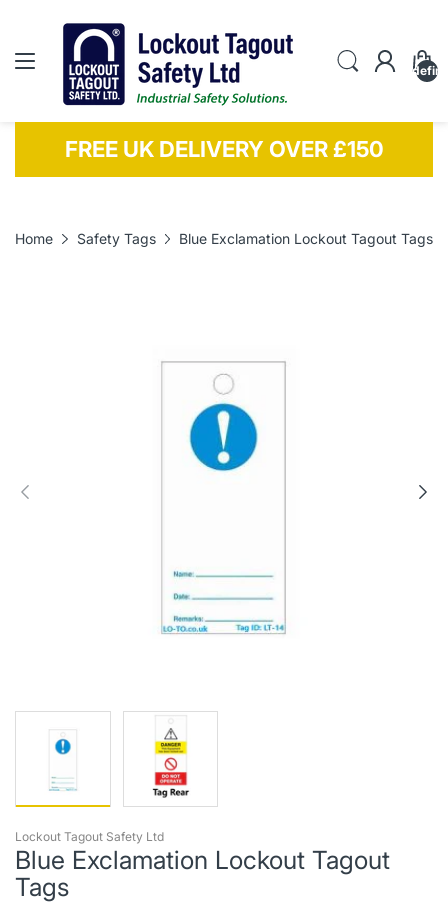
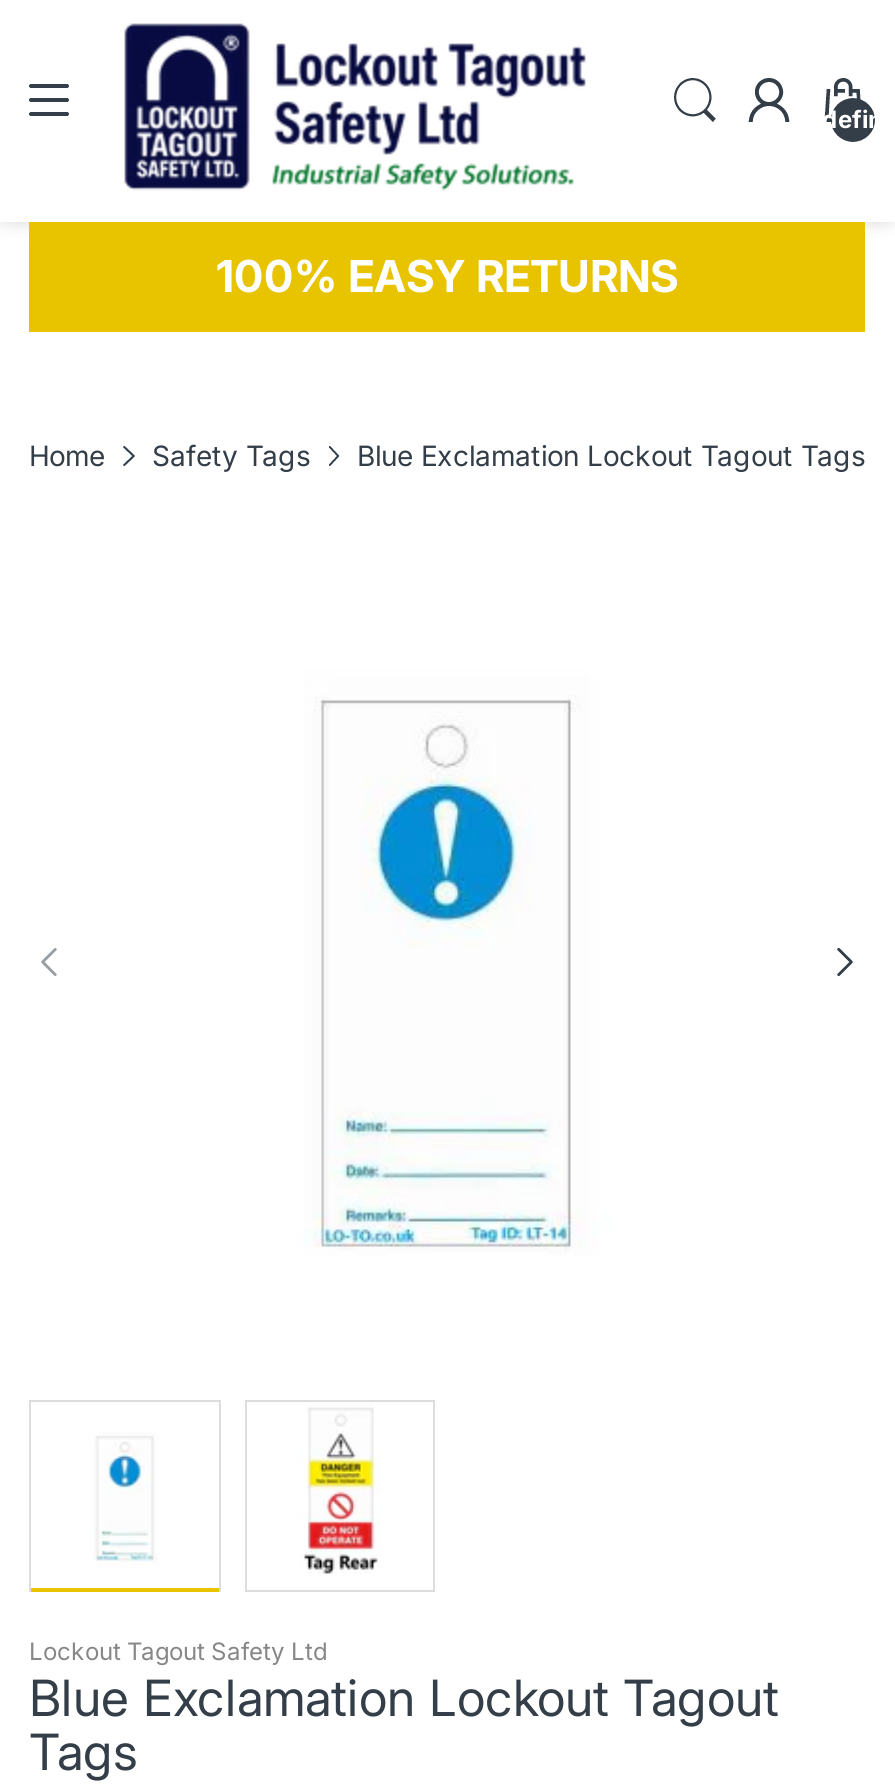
- FREE UK DELIVERY OVER £150
+ 100% EASY RETURNS
